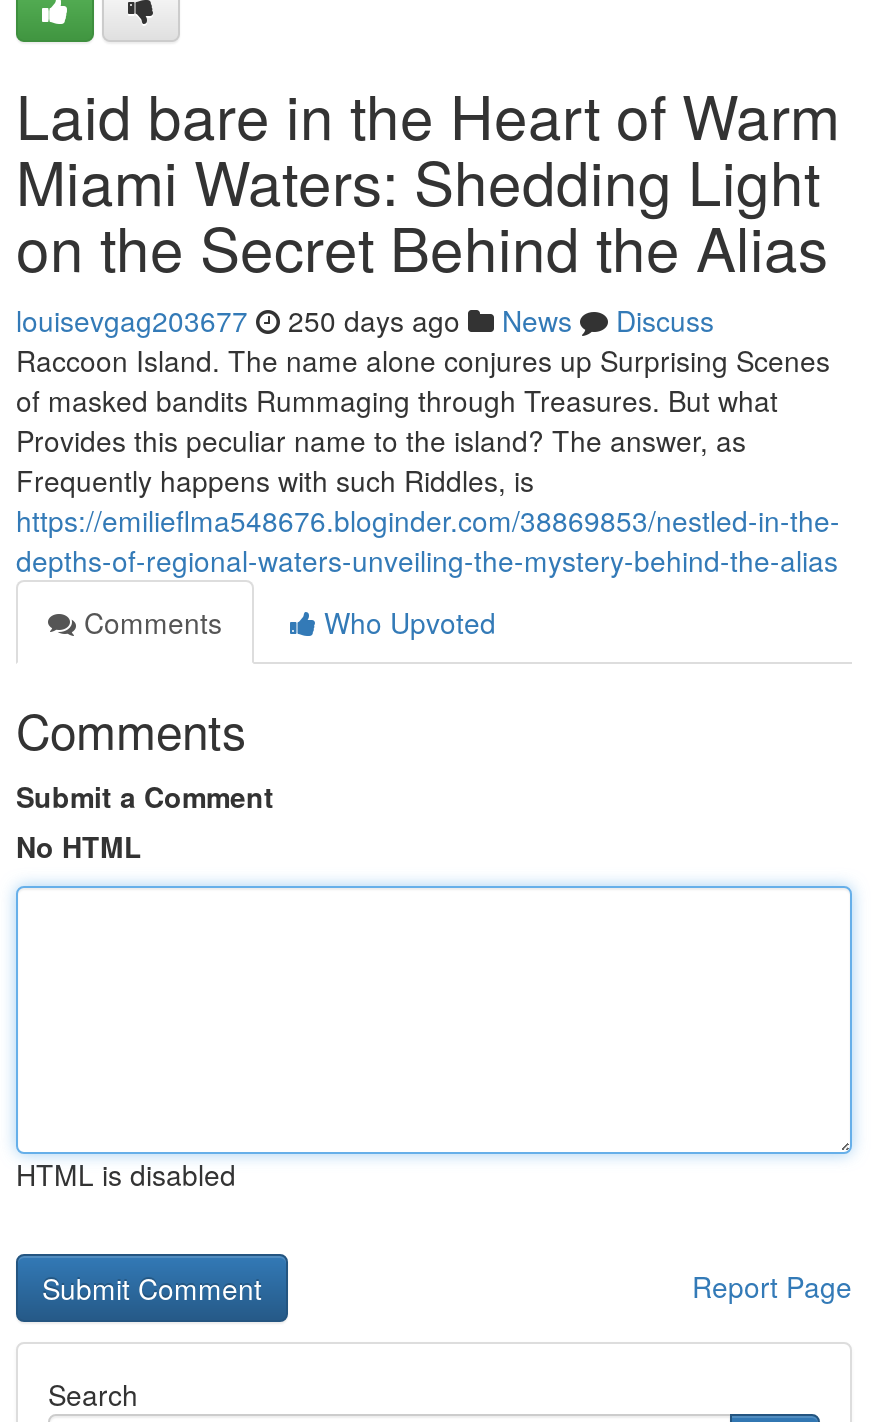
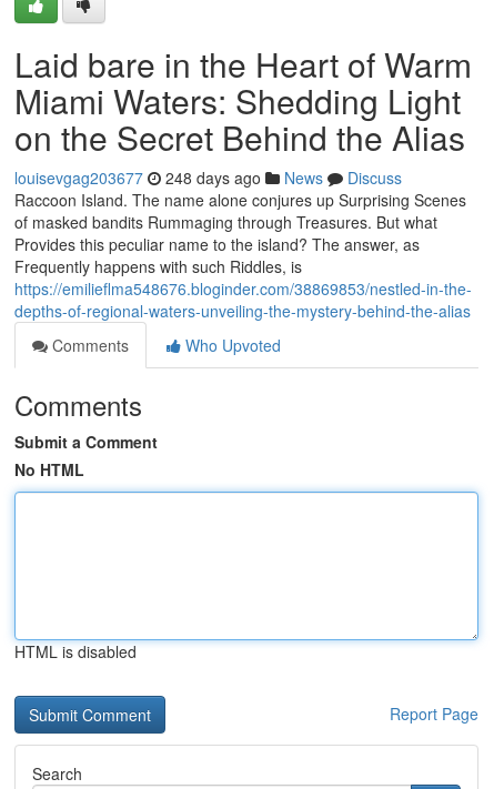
- louisevgag203677 250 days ago News Discuss
+ louisevgag203677 248 days ago News Discuss
